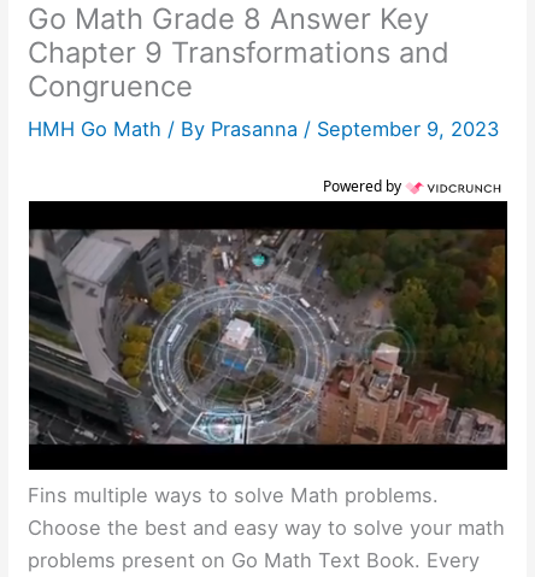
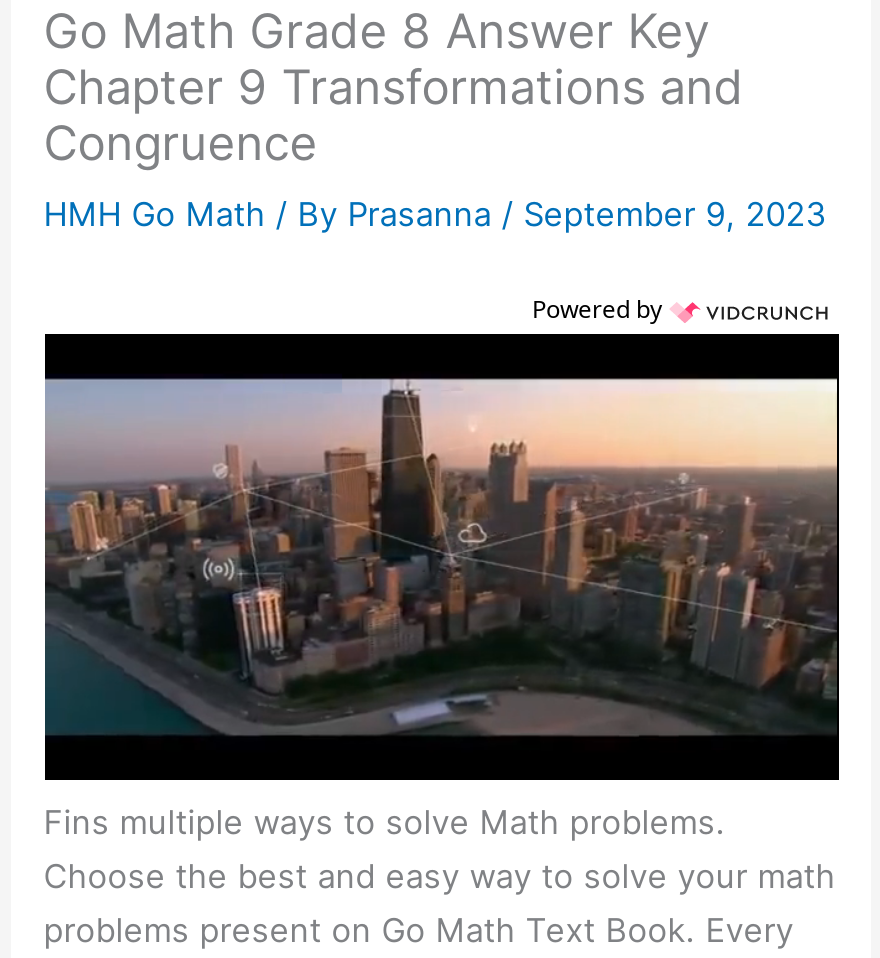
- [image]
+ [image]
